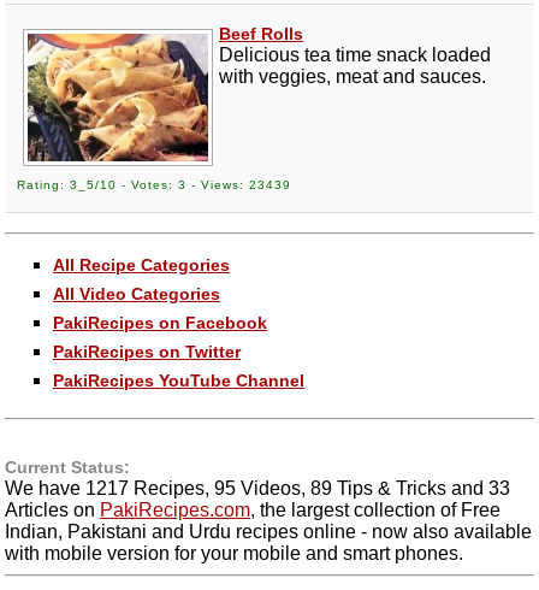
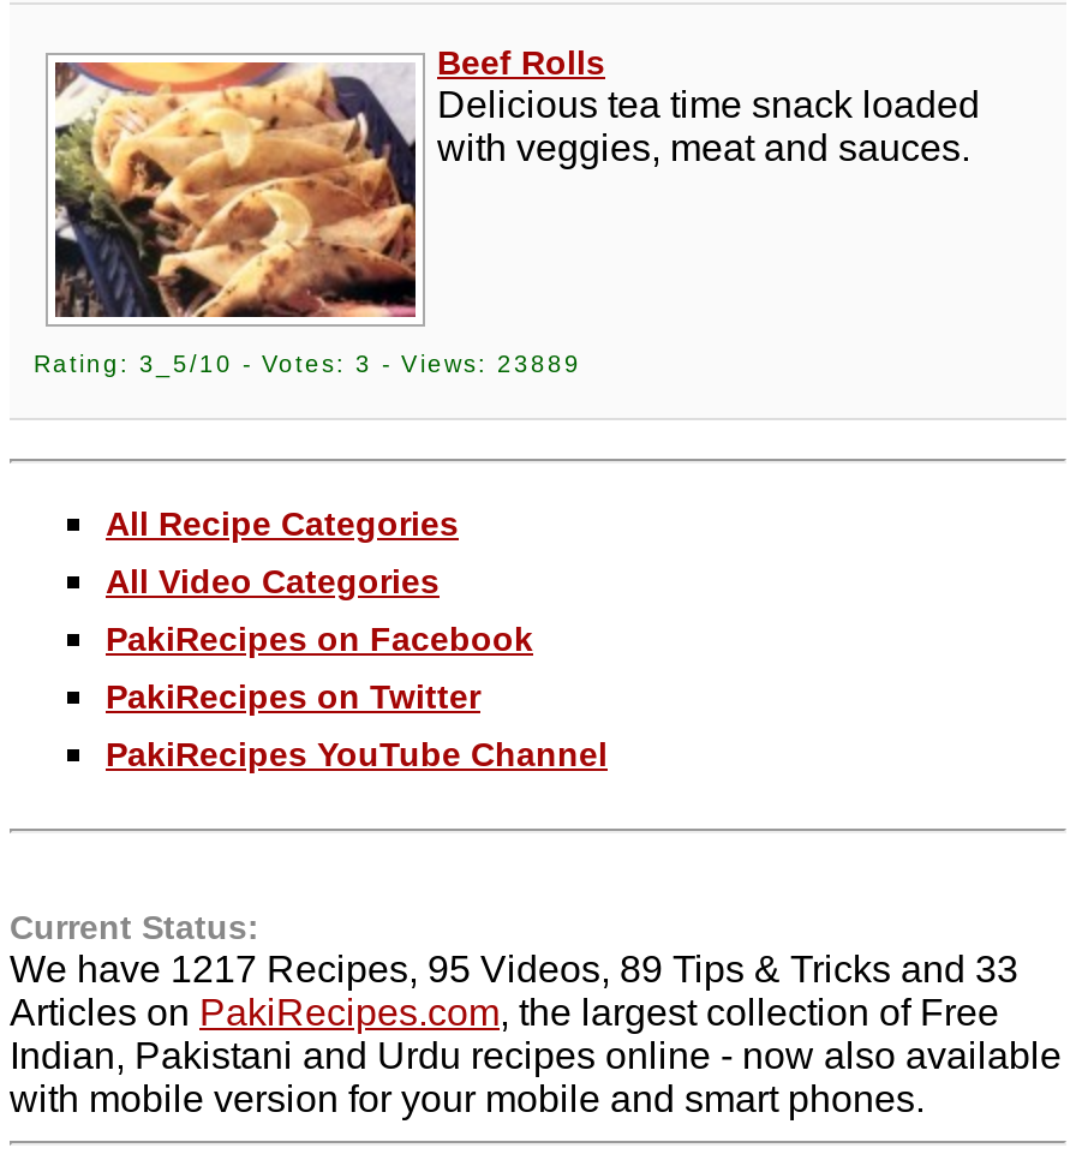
- Rating: 3_5/10 - Votes: 3 - Views: 23439
+ Rating: 3_5/10 - Votes: 3 - Views: 23889
